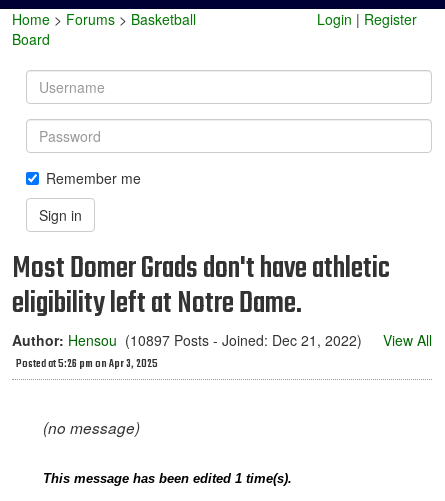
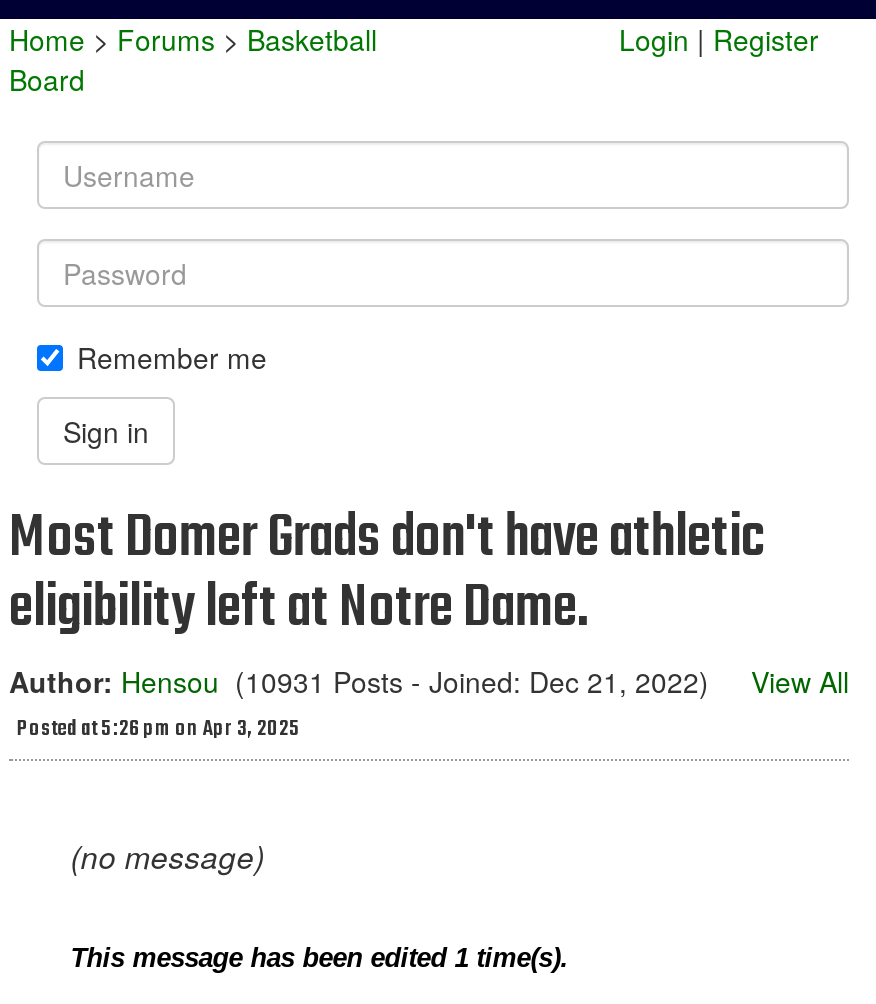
- Author: Hensou (10897 Posts - Joined: Dec 21, 2022)
+ Author: Hensou (10931 Posts - Joined: Dec 21, 2022)
